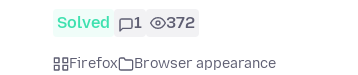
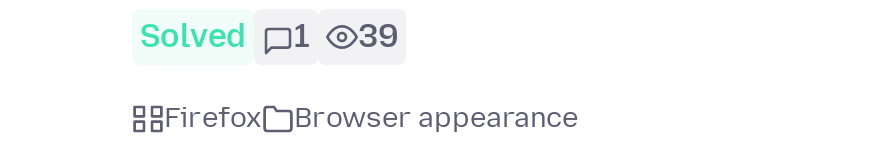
- Solved 1 372
+ Solved 1 39
